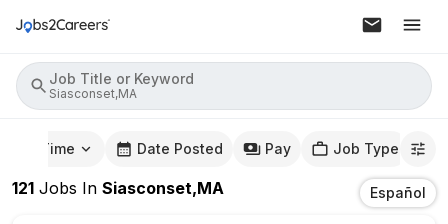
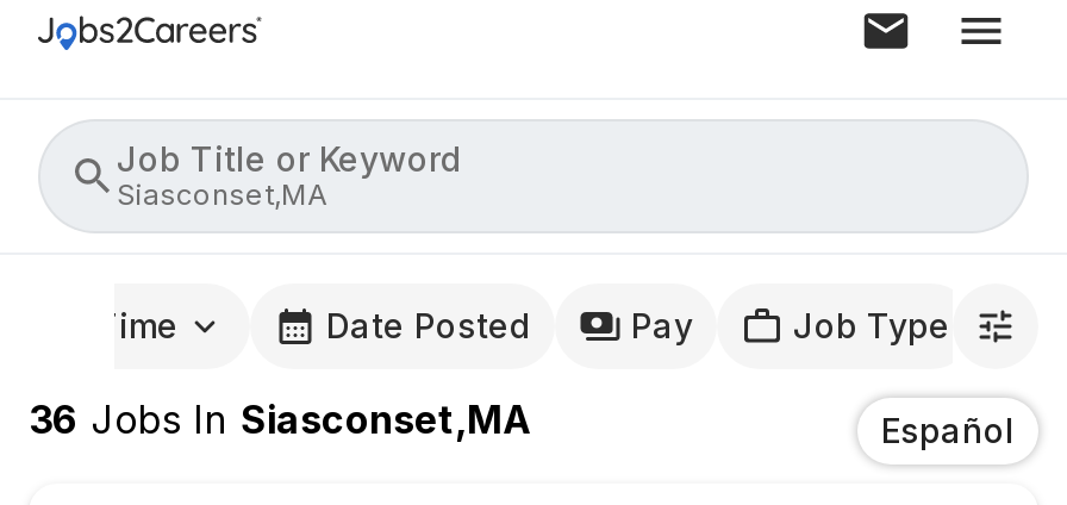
- 121 Jobs In Siasconset,MA
+ 36 Jobs In Siasconset,MA
